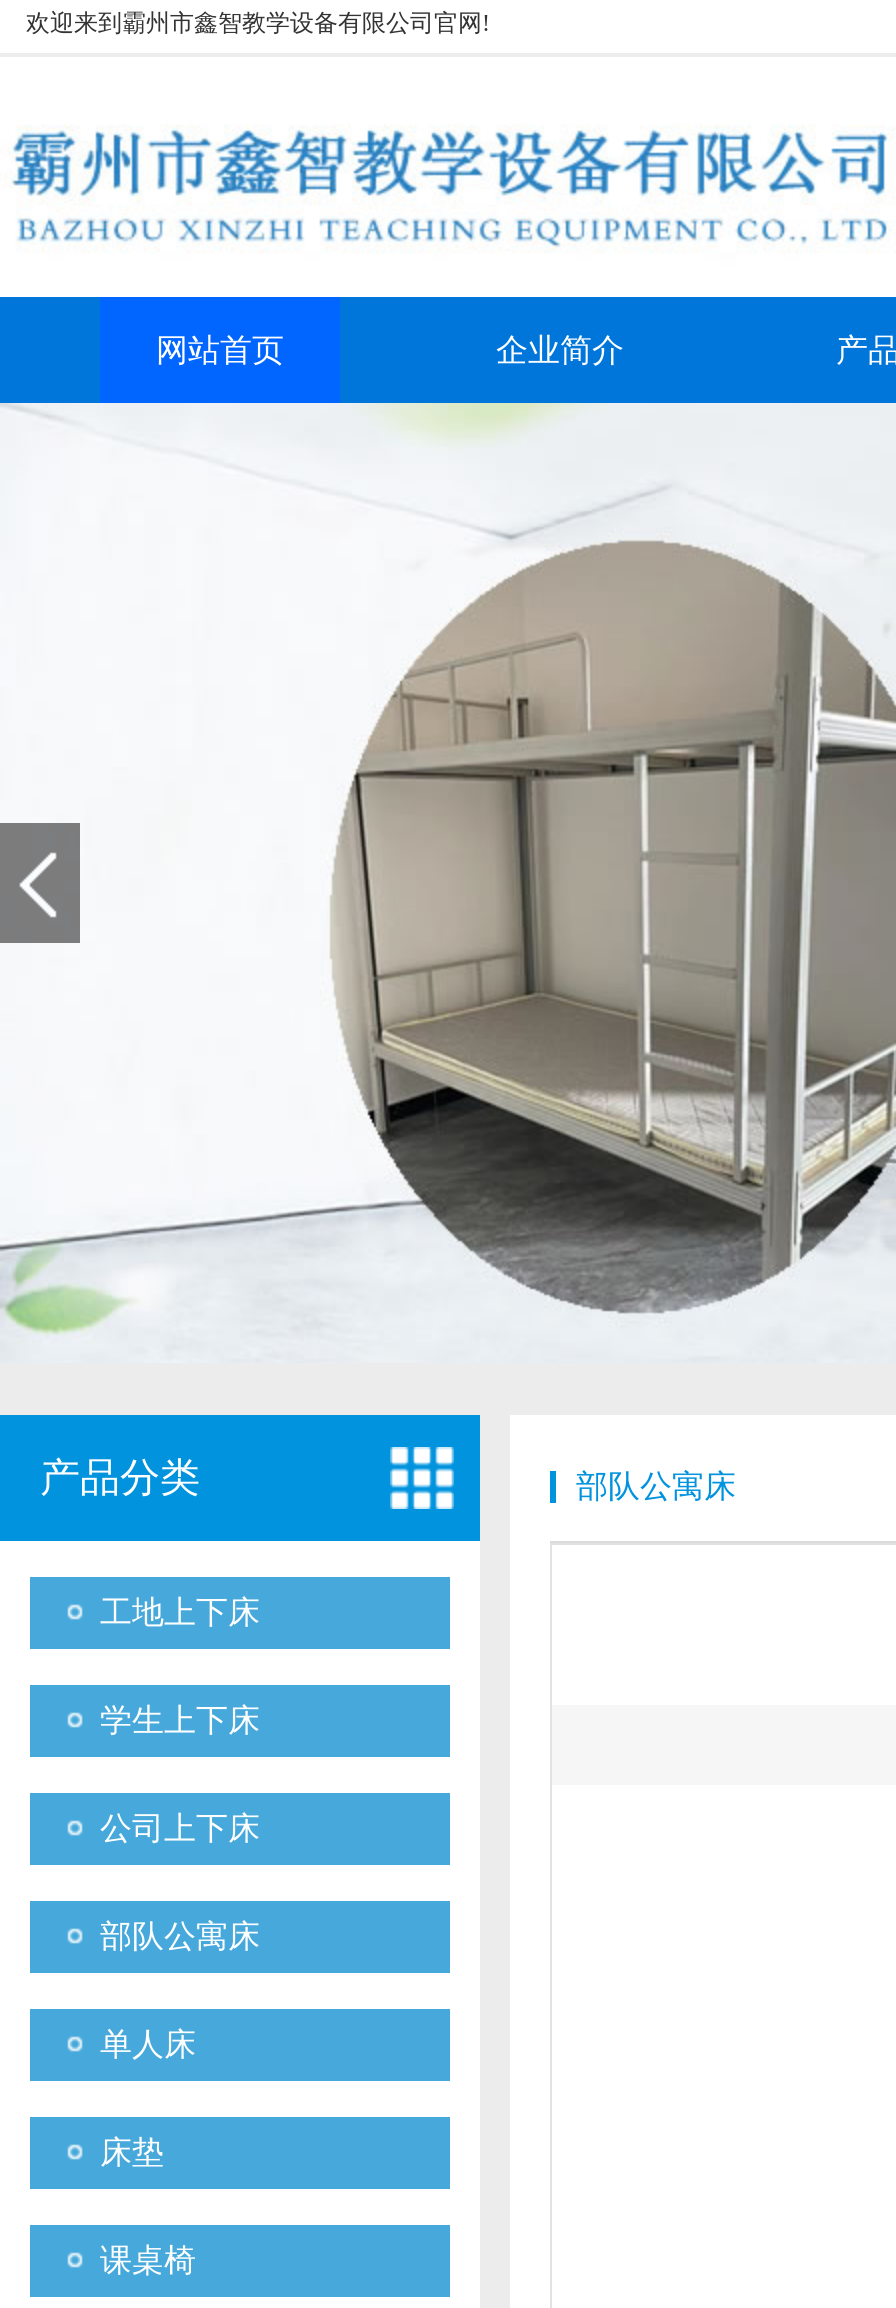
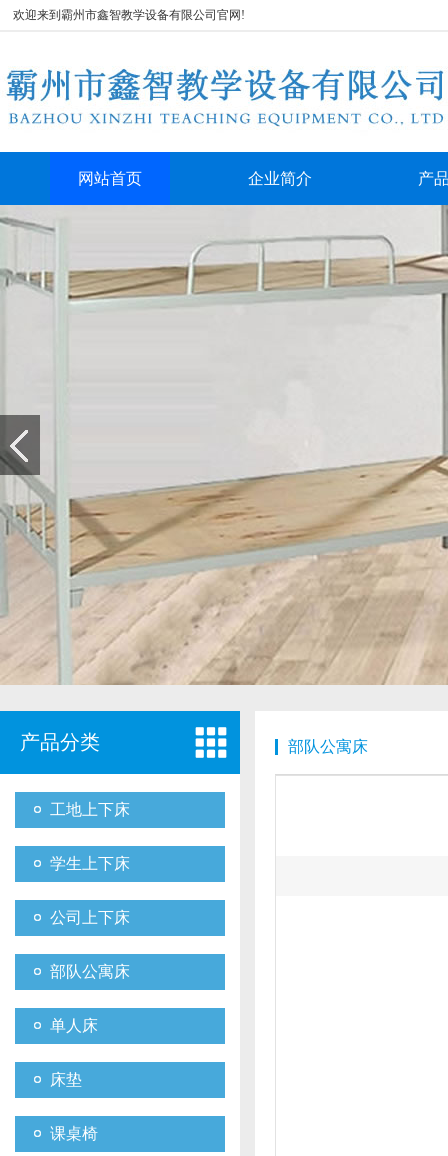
- [image]
+ [image]
